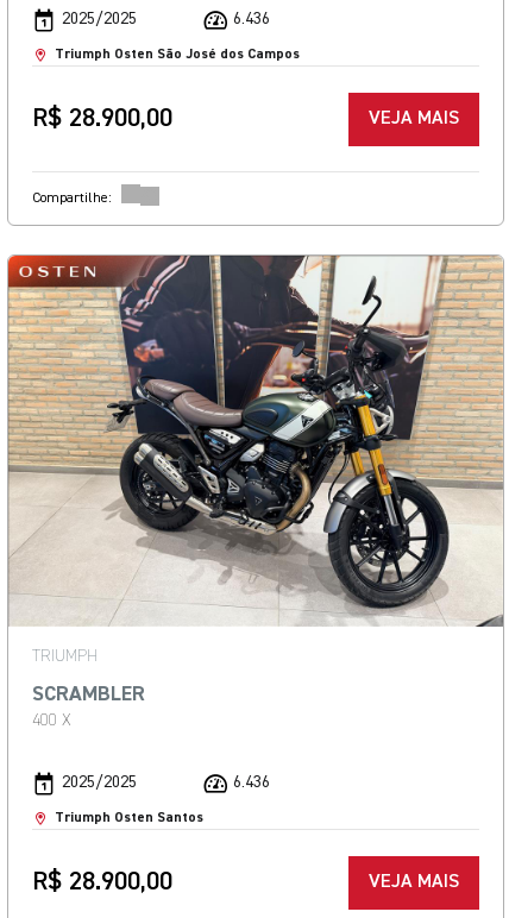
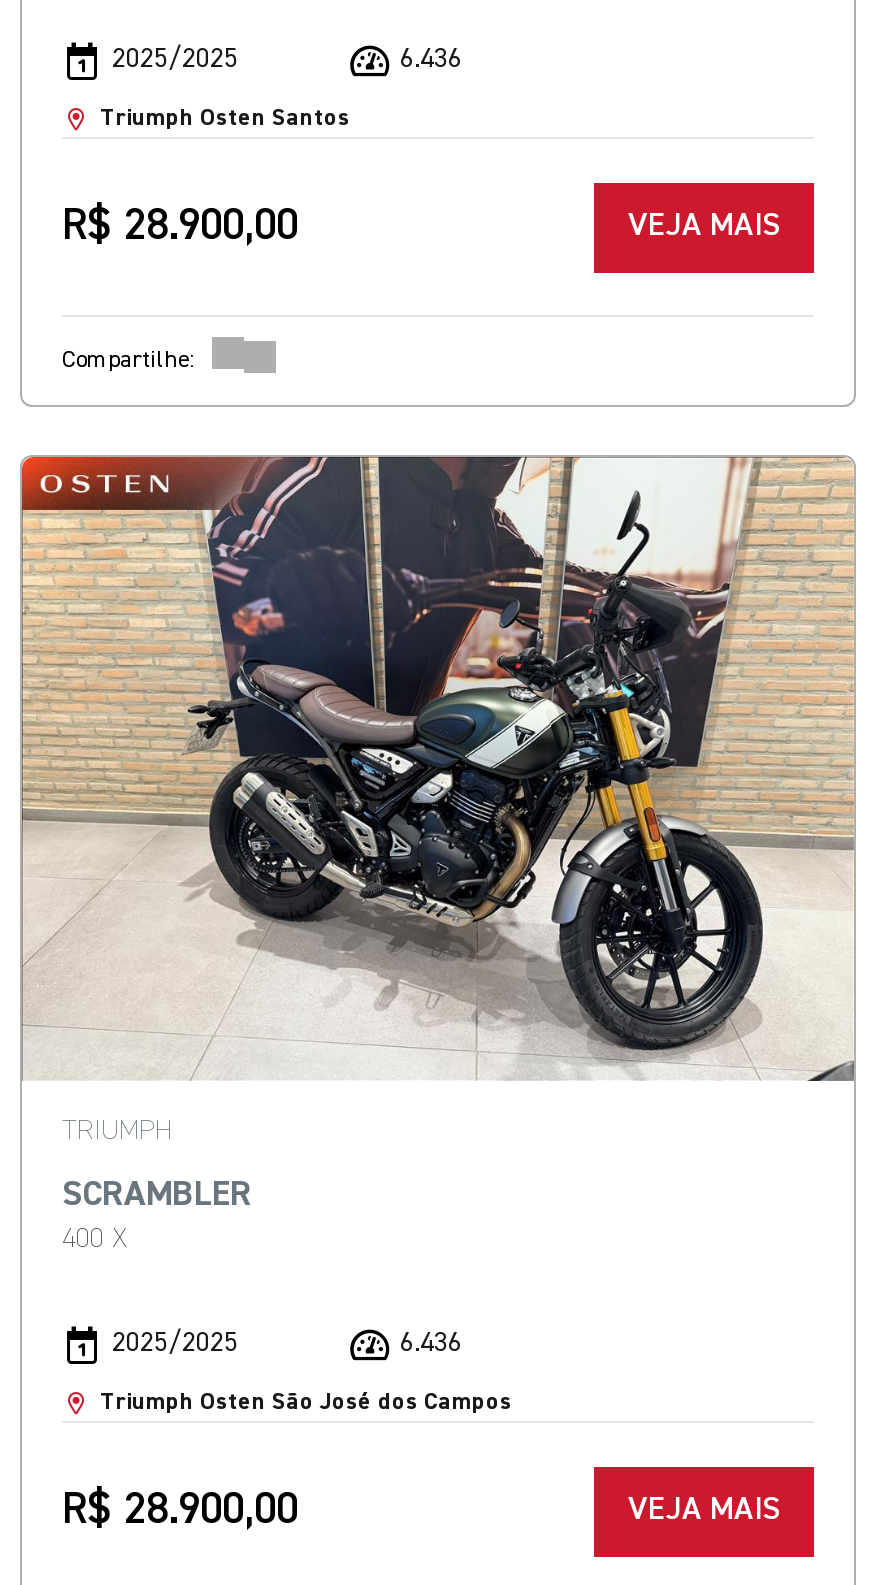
moved down: Triumph Osten São José dos Campos

moved up: Triumph Osten Santos
